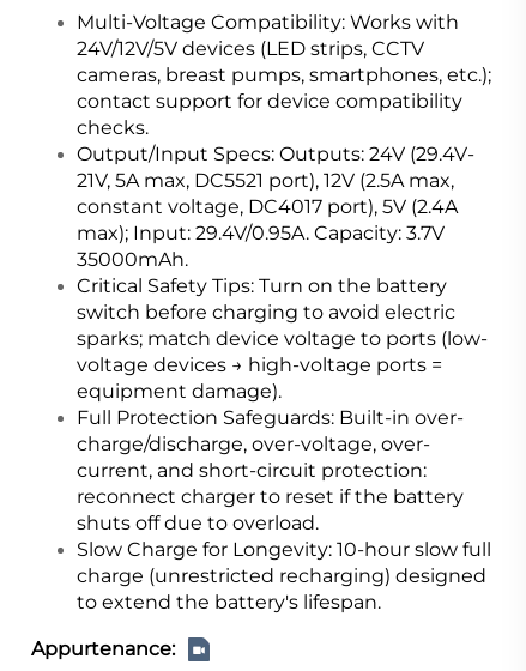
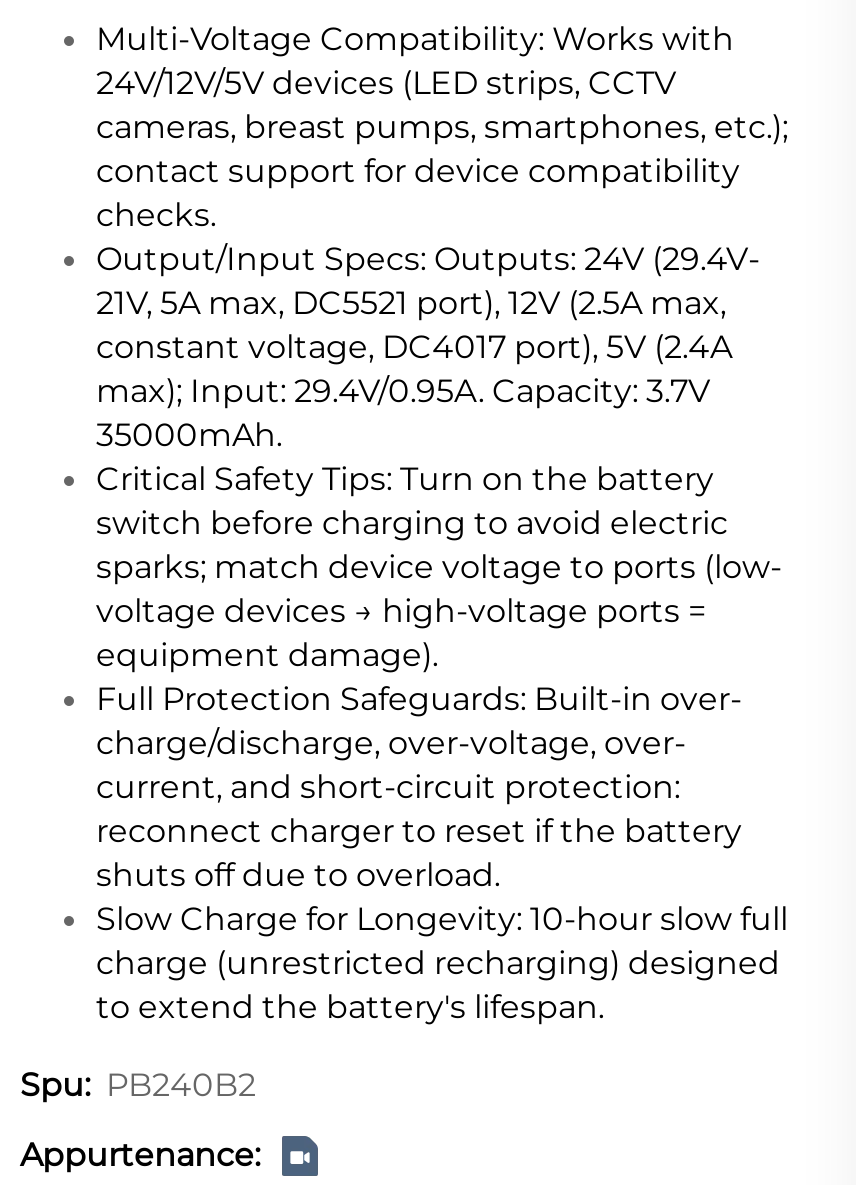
+ Spu: PB240B2
